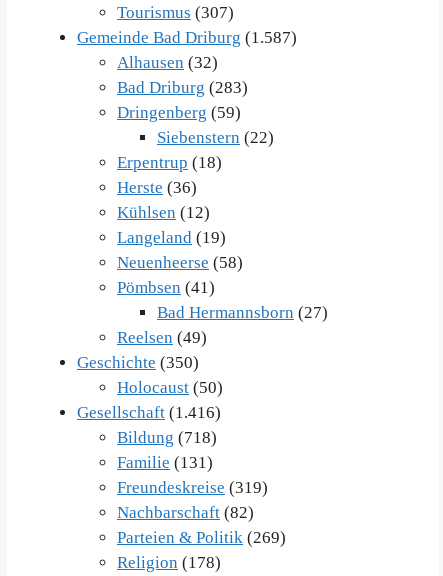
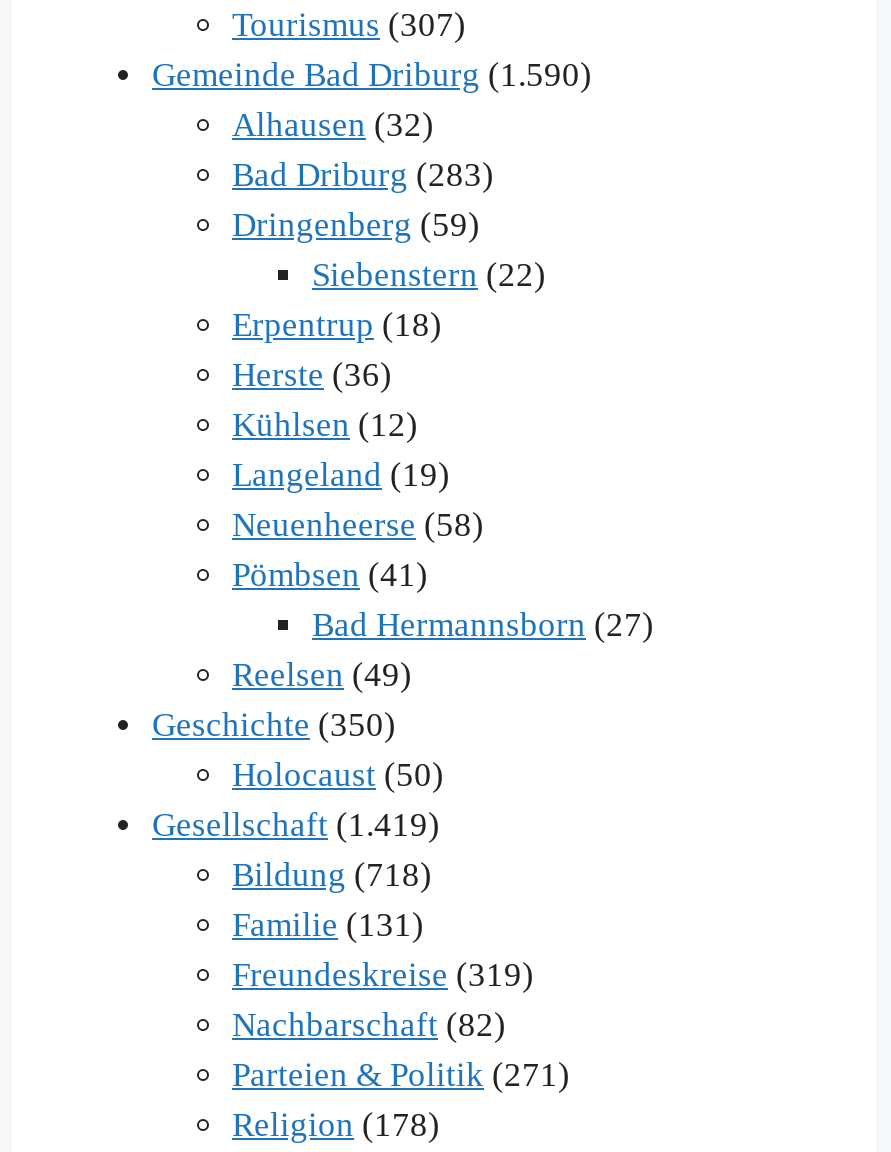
- Gemeinde Bad Driburg (1.587)
+ Gemeinde Bad Driburg (1.590)

- Gesellschaft (1.416)
+ Gesellschaft (1.419)

- Parteien & Politik (269)
+ Parteien & Politik (271)
